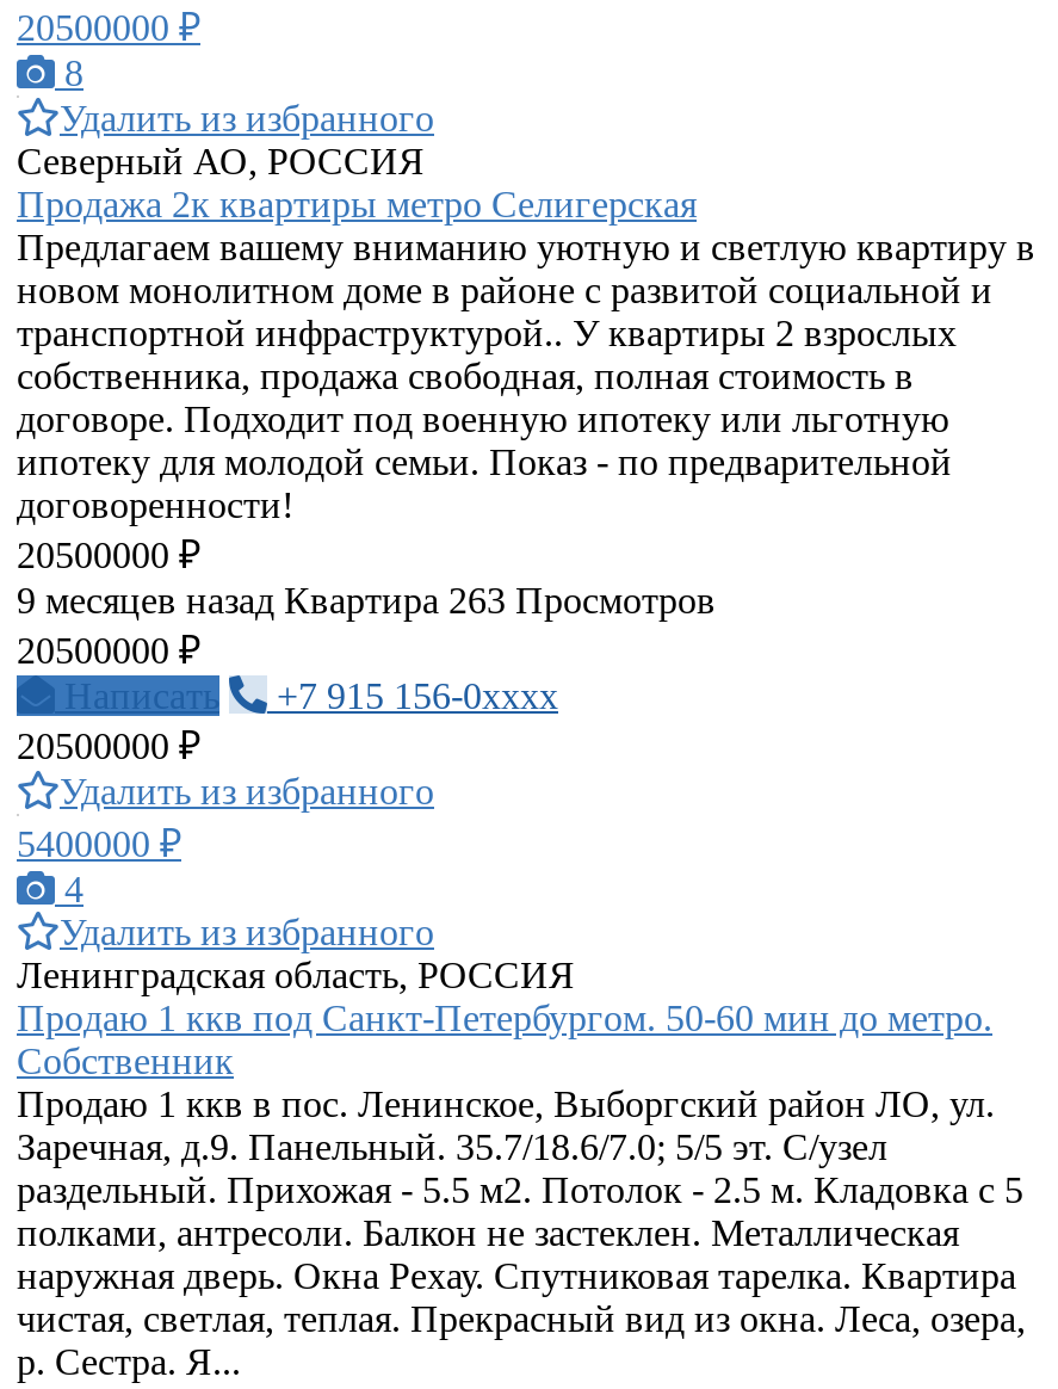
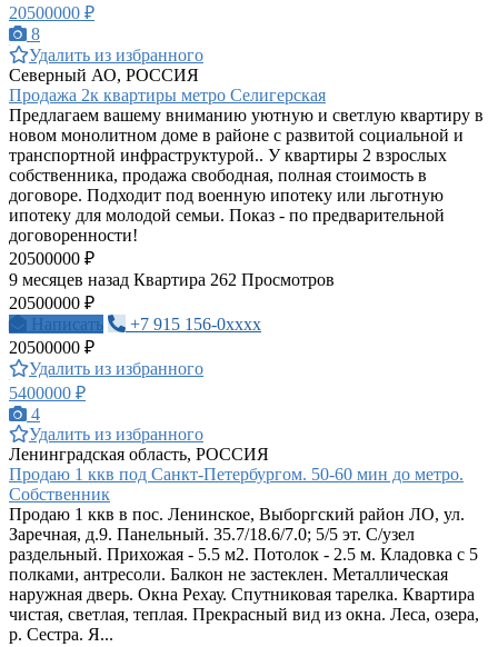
- 9 месяцев назад Квартира 263 Просмотров
+ 9 месяцев назад Квартира 262 Просмотров
